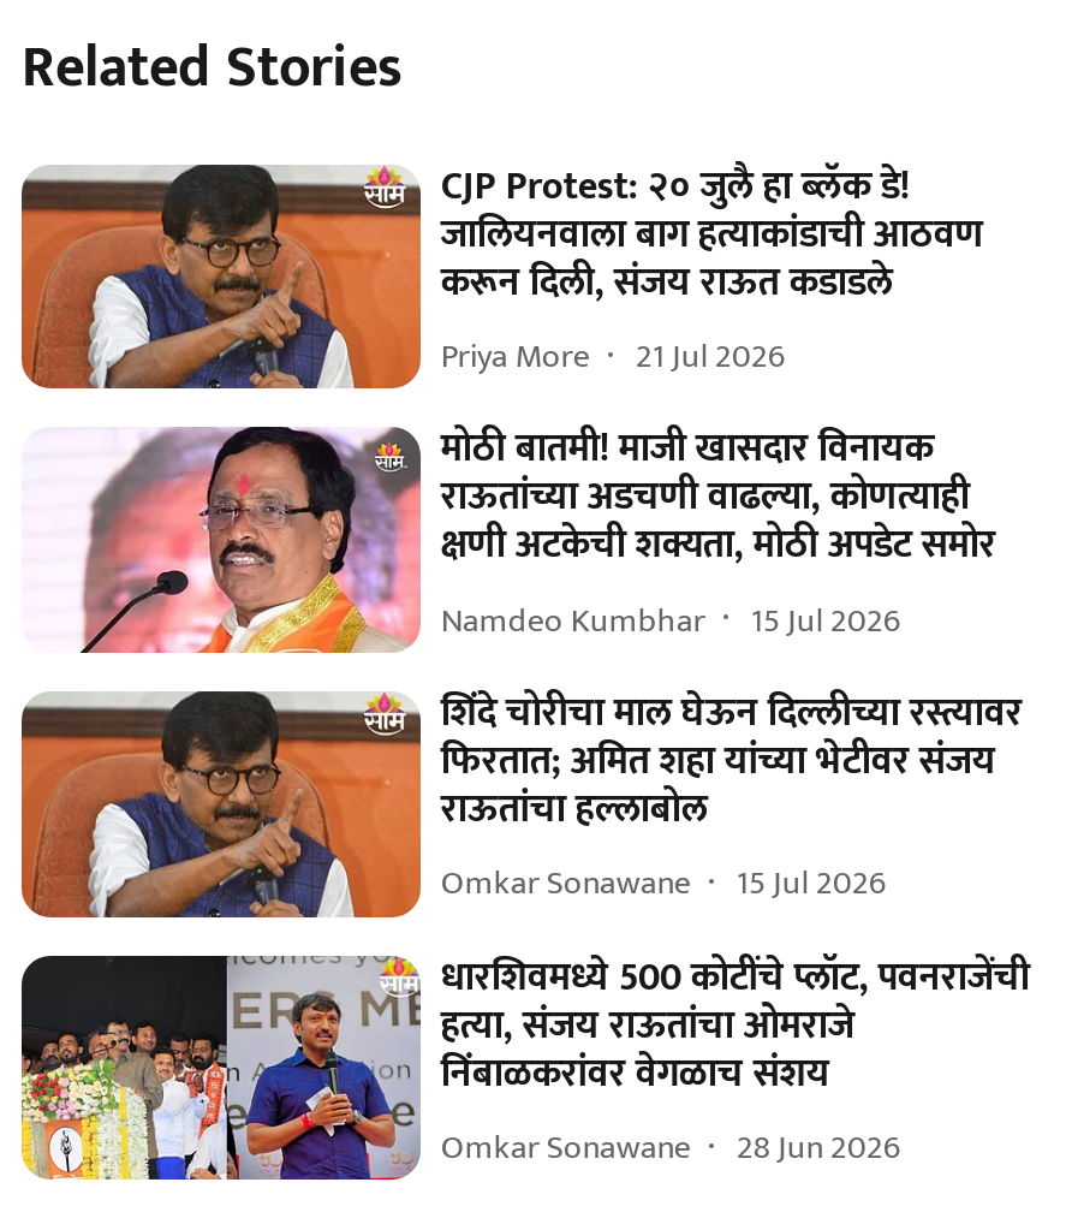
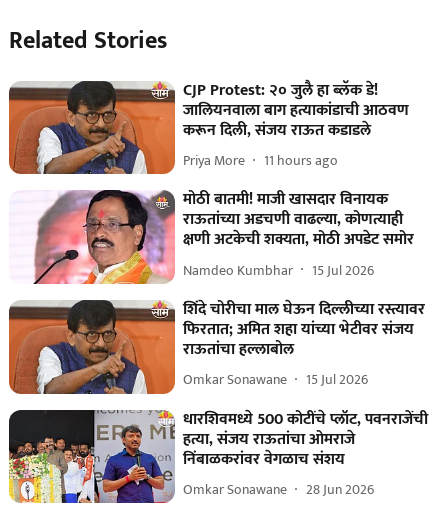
- Priya More 21 Jul 2026
+ Priya More 11 hours ago
